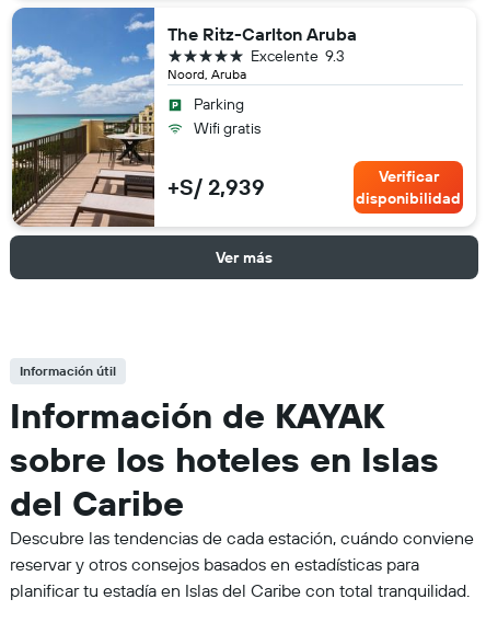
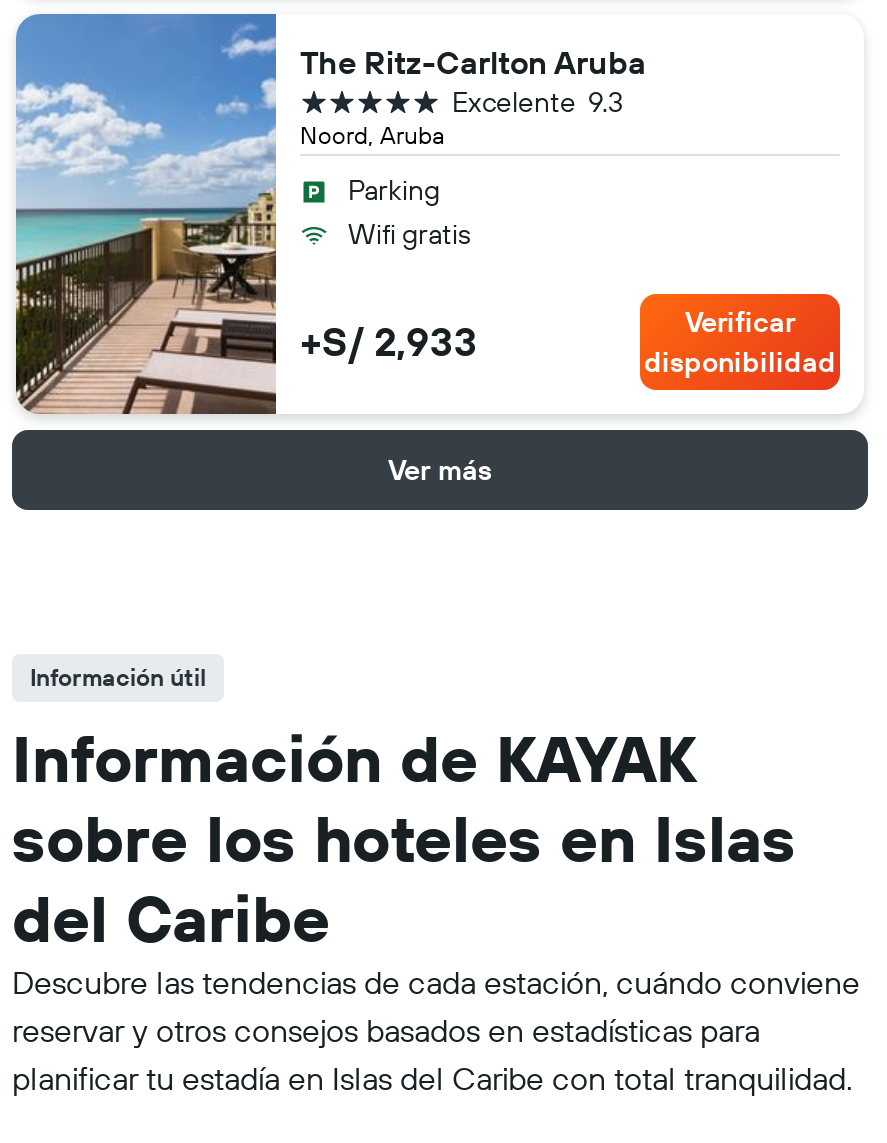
- +S/ 2,939
+ +S/ 2,933
